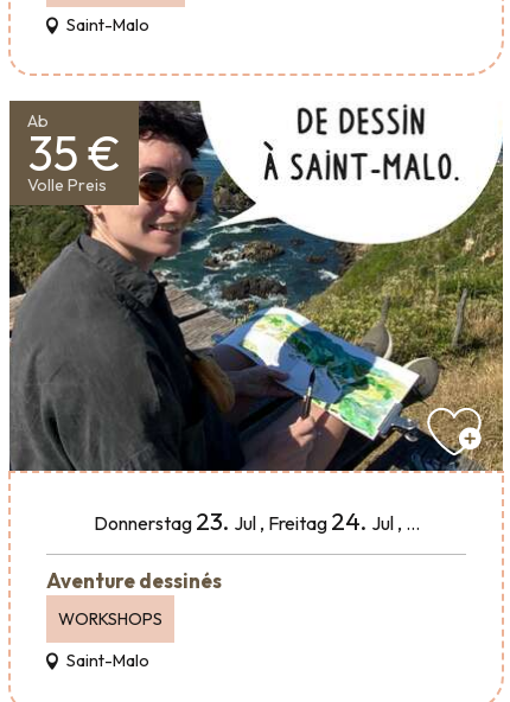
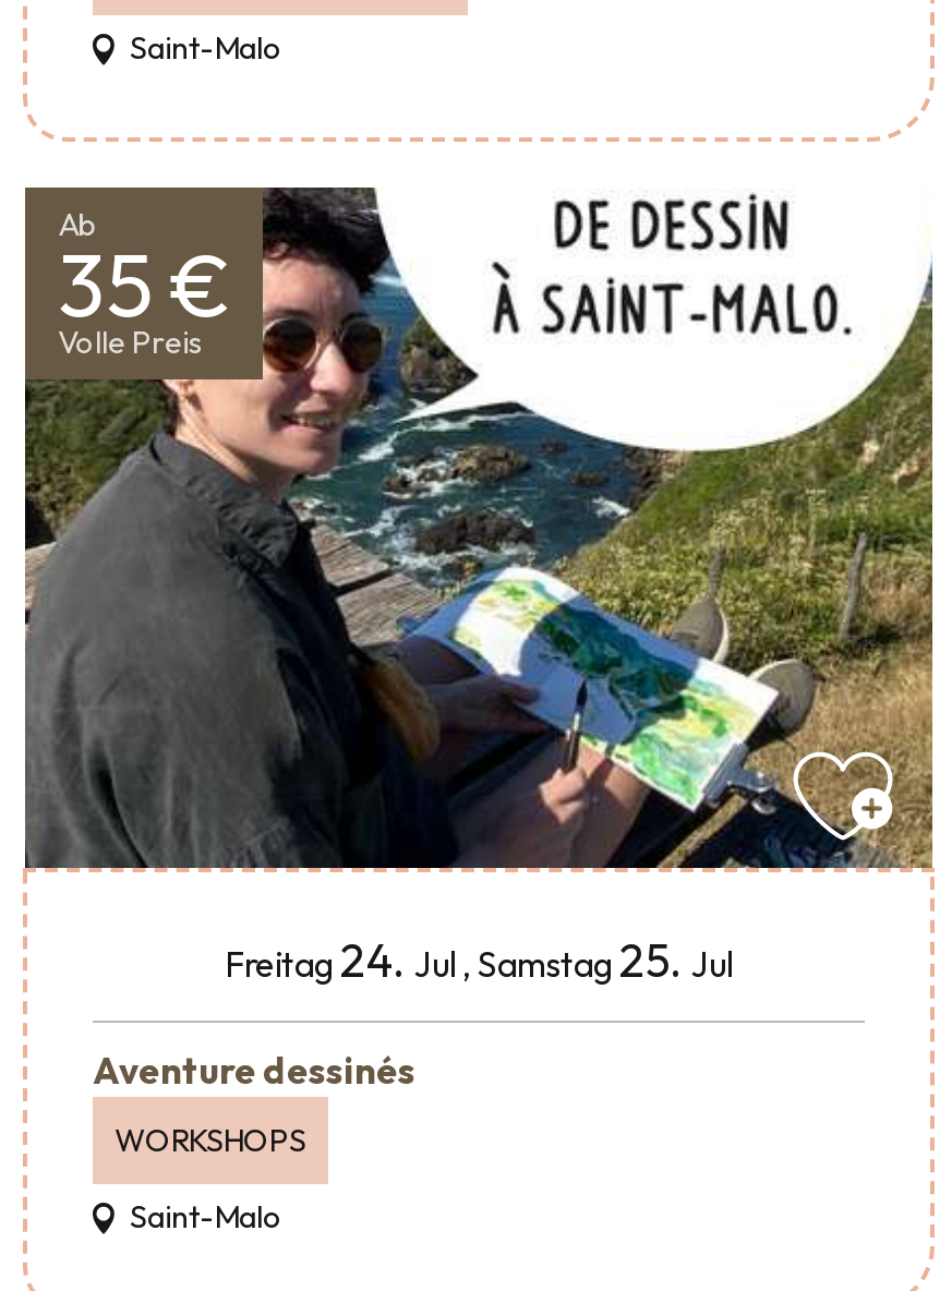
- Donnerstag 23. Jul, Freitag 24. Jul,...
+ Freitag 24. Jul, Samstag 25. Jul
